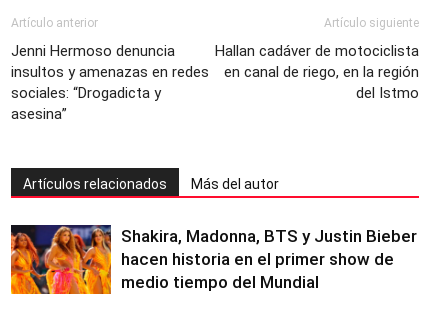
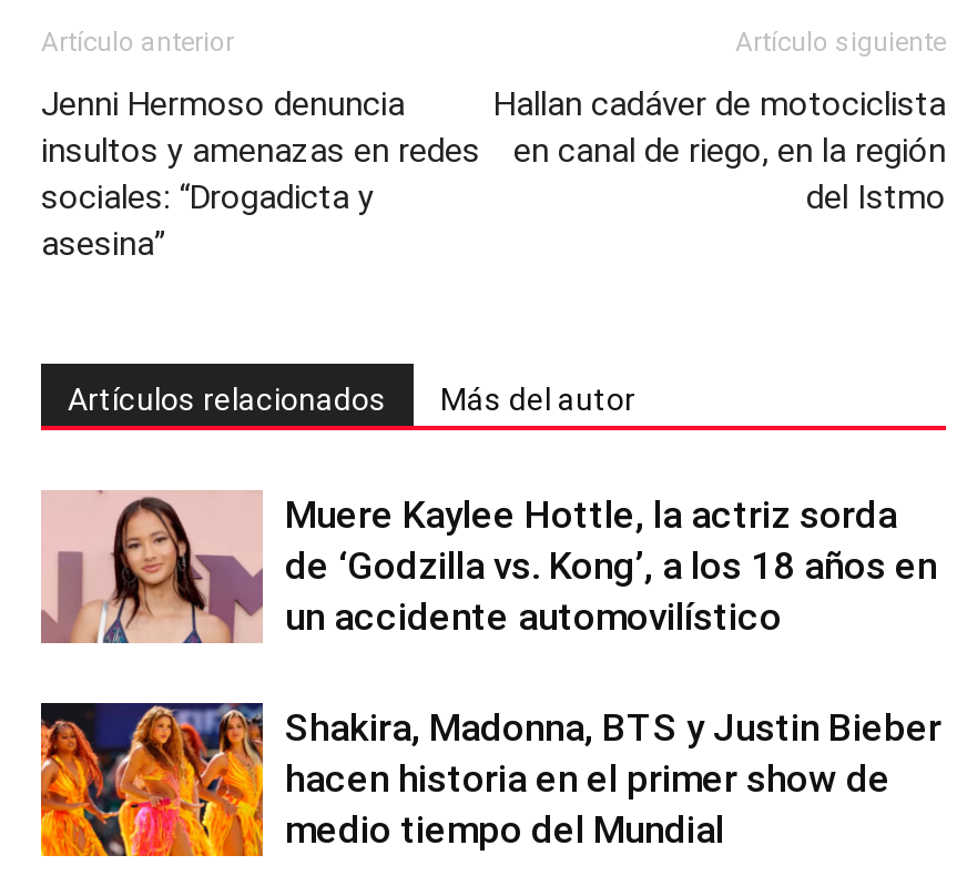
+ [image]
+ Muere Kaylee Hottle, la actriz sorda
+ de ‘Godzilla vs. Kong’, a los 18 años en
+ un accidente automovilístico
